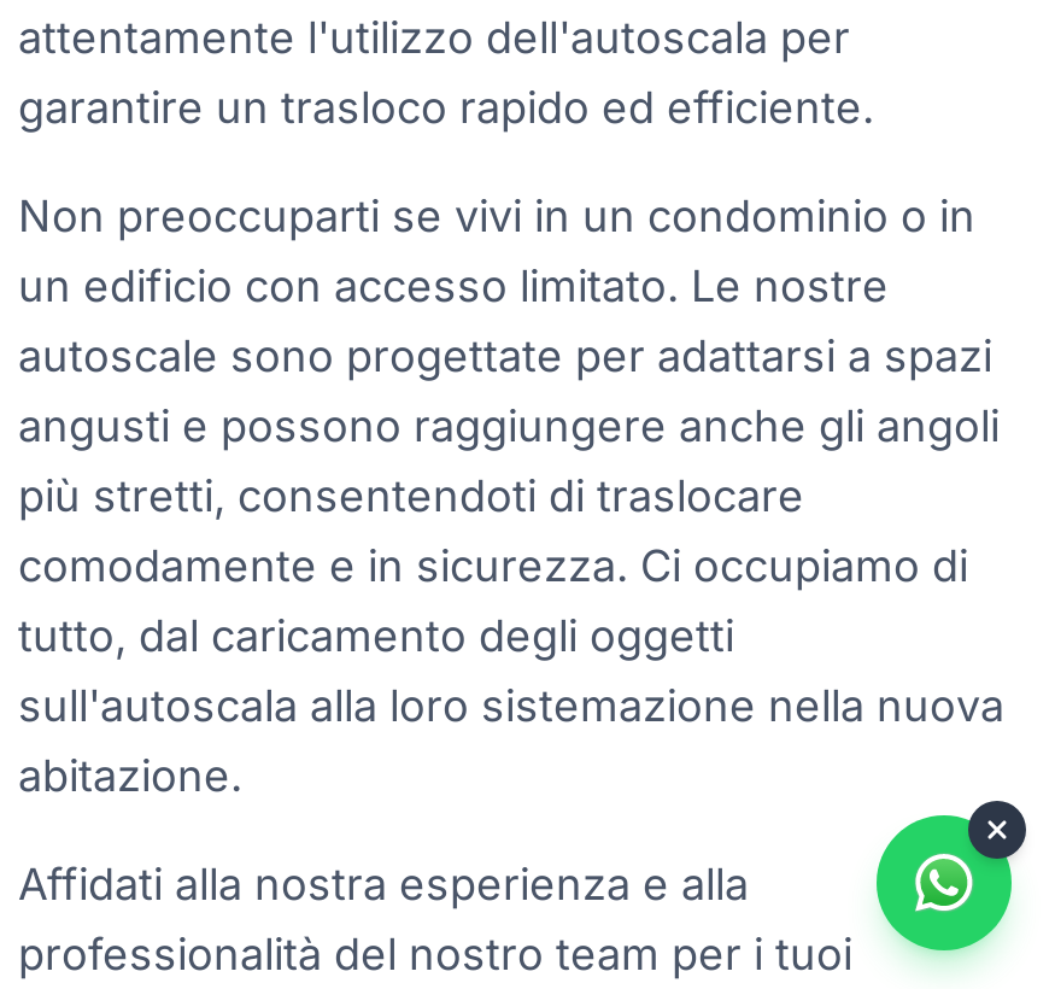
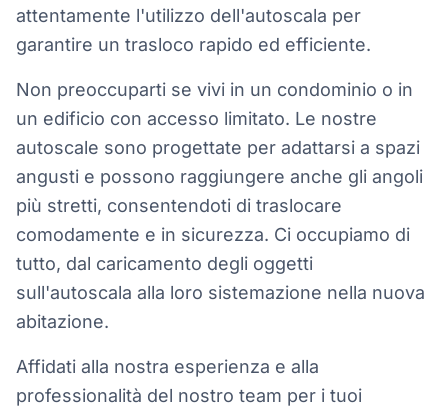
- [image]
